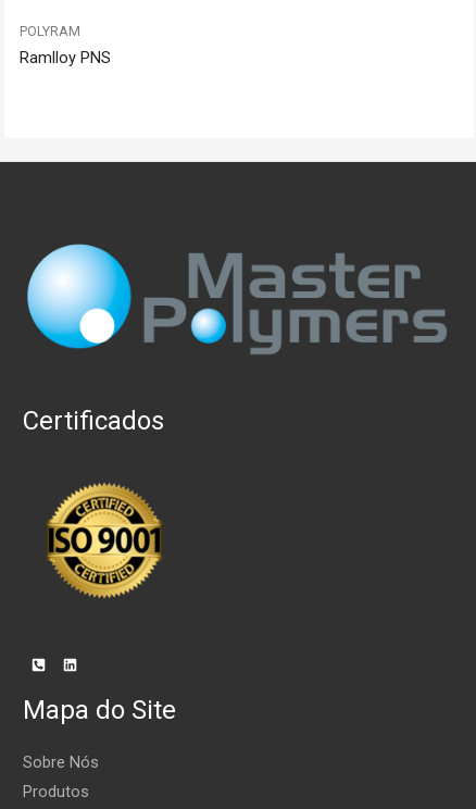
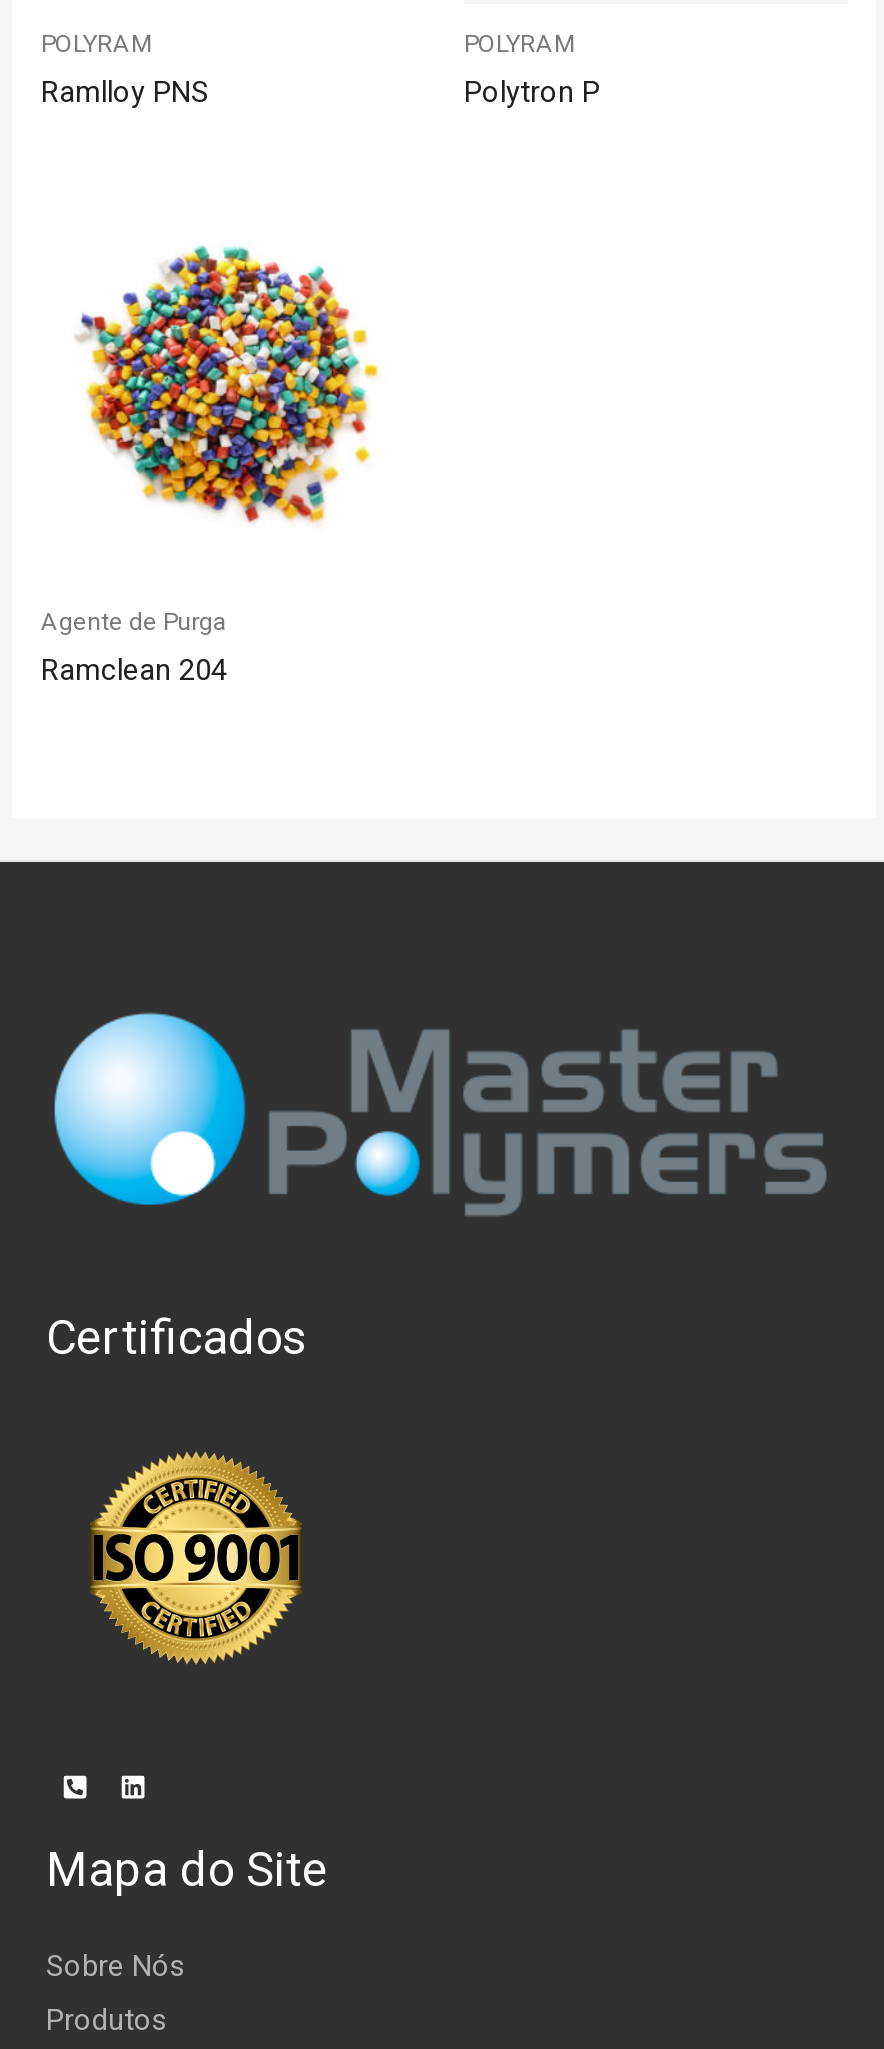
+ POLYRAM
+ Polytron P

+ Agente de Purga
+ Ramclean 204

+ [image]
